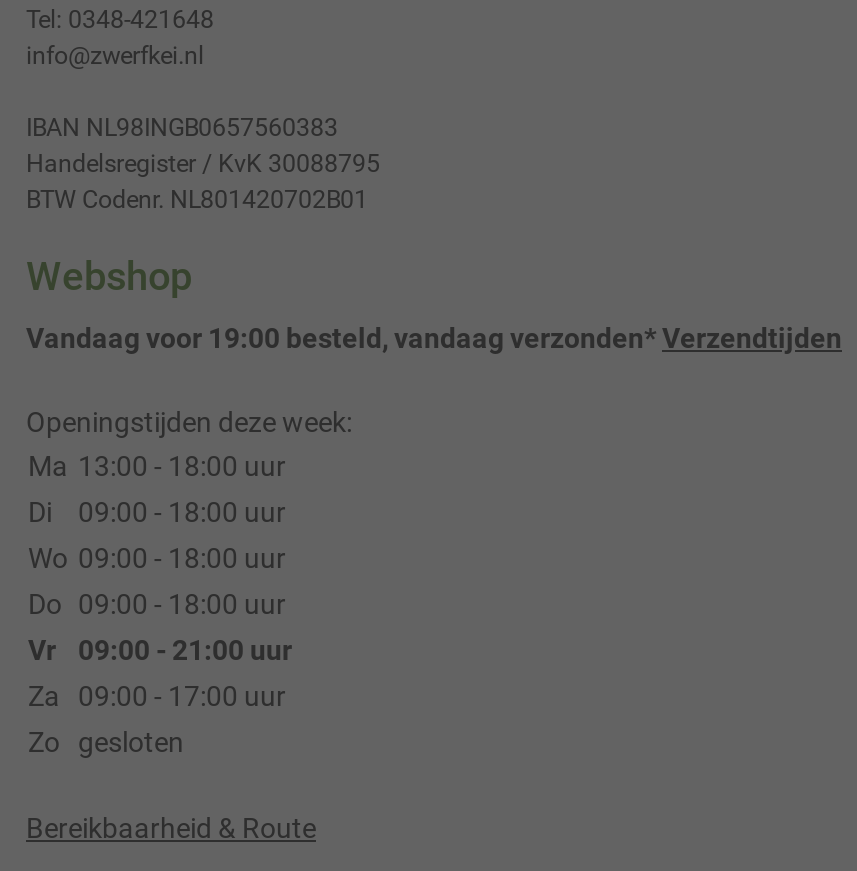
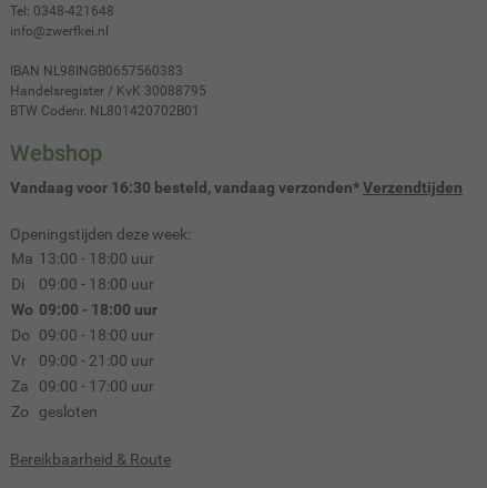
- Vandaag voor 19:00 besteld, vandaag verzonden* Verzendtijden
+ Vandaag voor 16:30 besteld, vandaag verzonden* Verzendtijden
